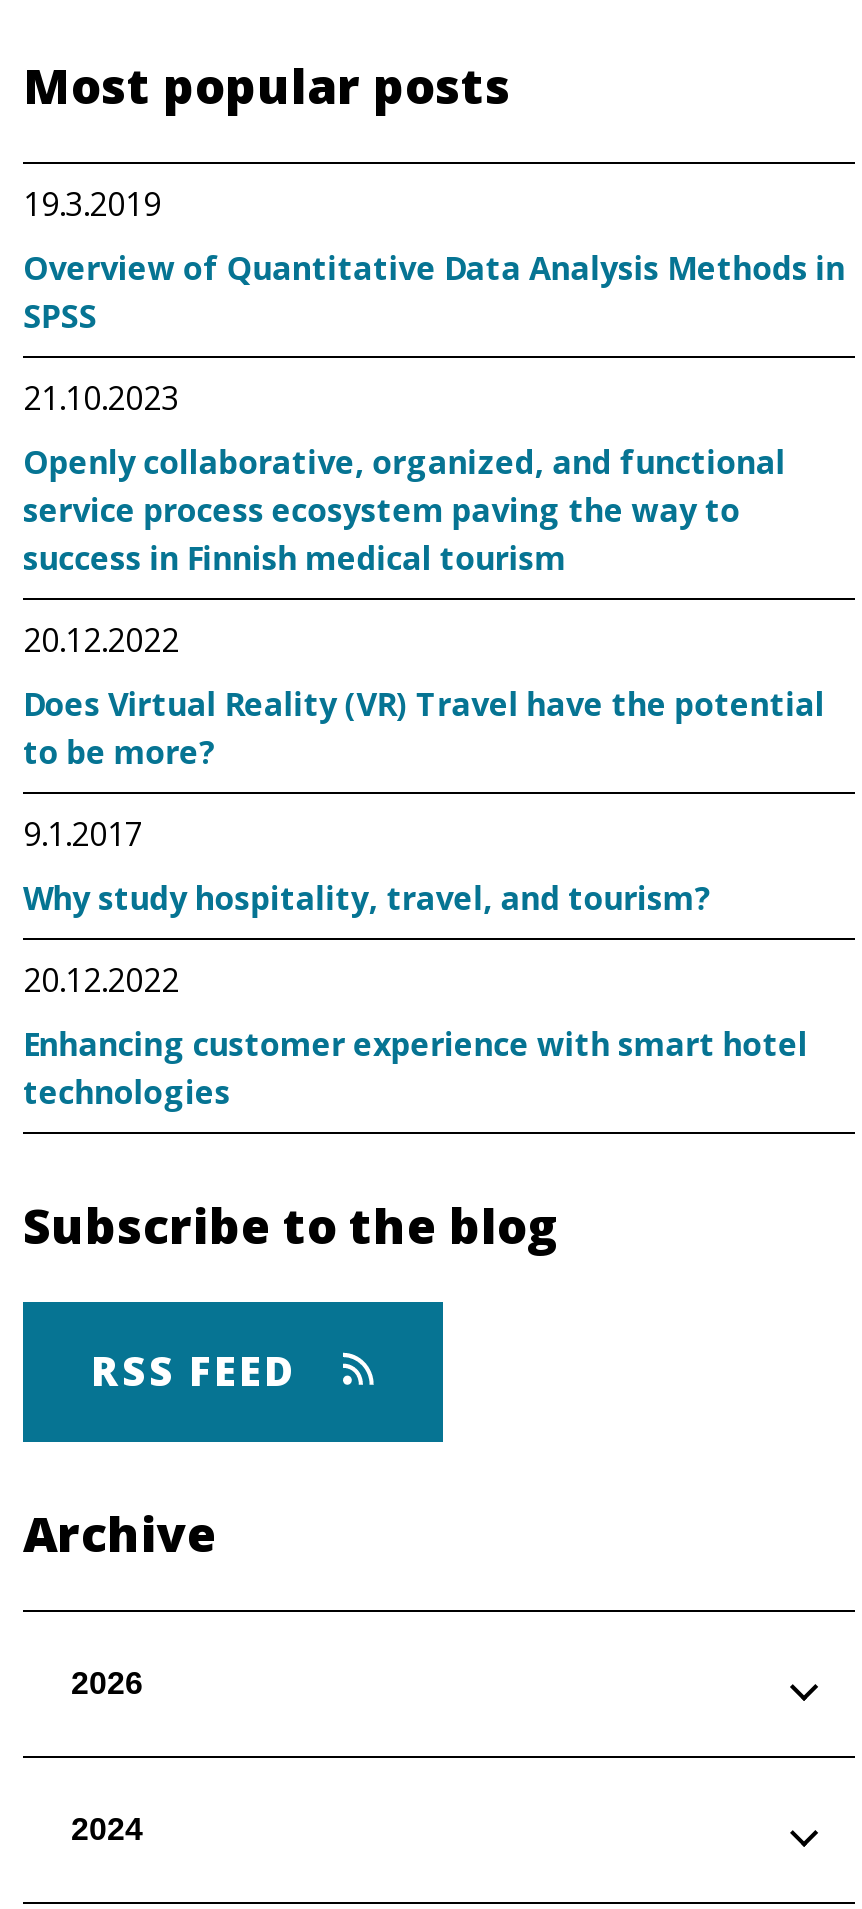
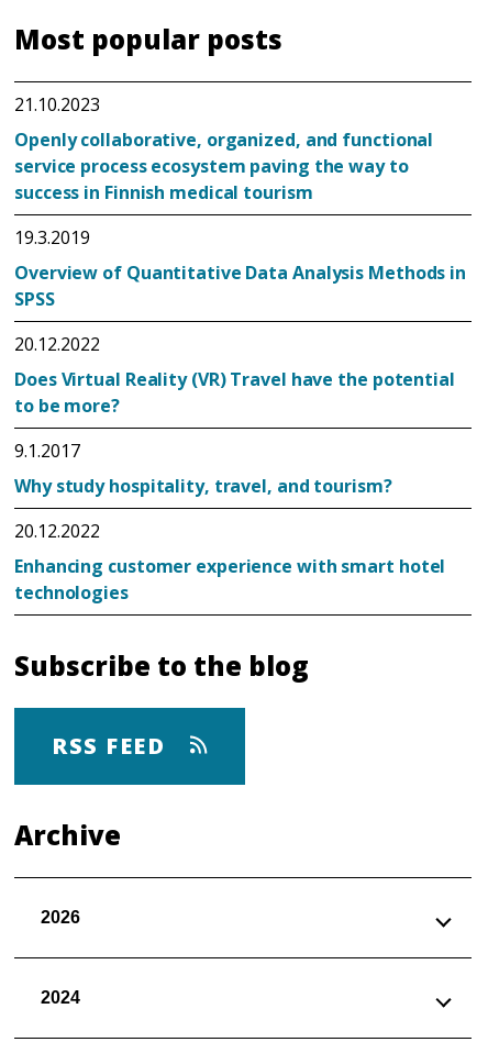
moved down: 19.3.2019 | Overview of Quantitative Data Analysis Methods in | SPSS

moved up: 21.10.2023 | Openly collaborative, organized, and functional | service process ecosystem paving the way to | success in Finnish medical tourism
